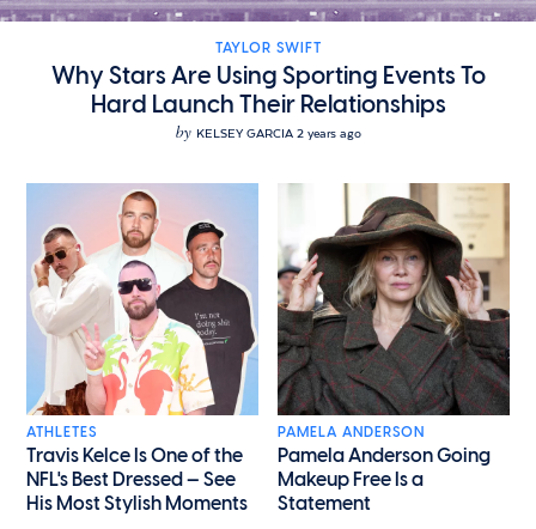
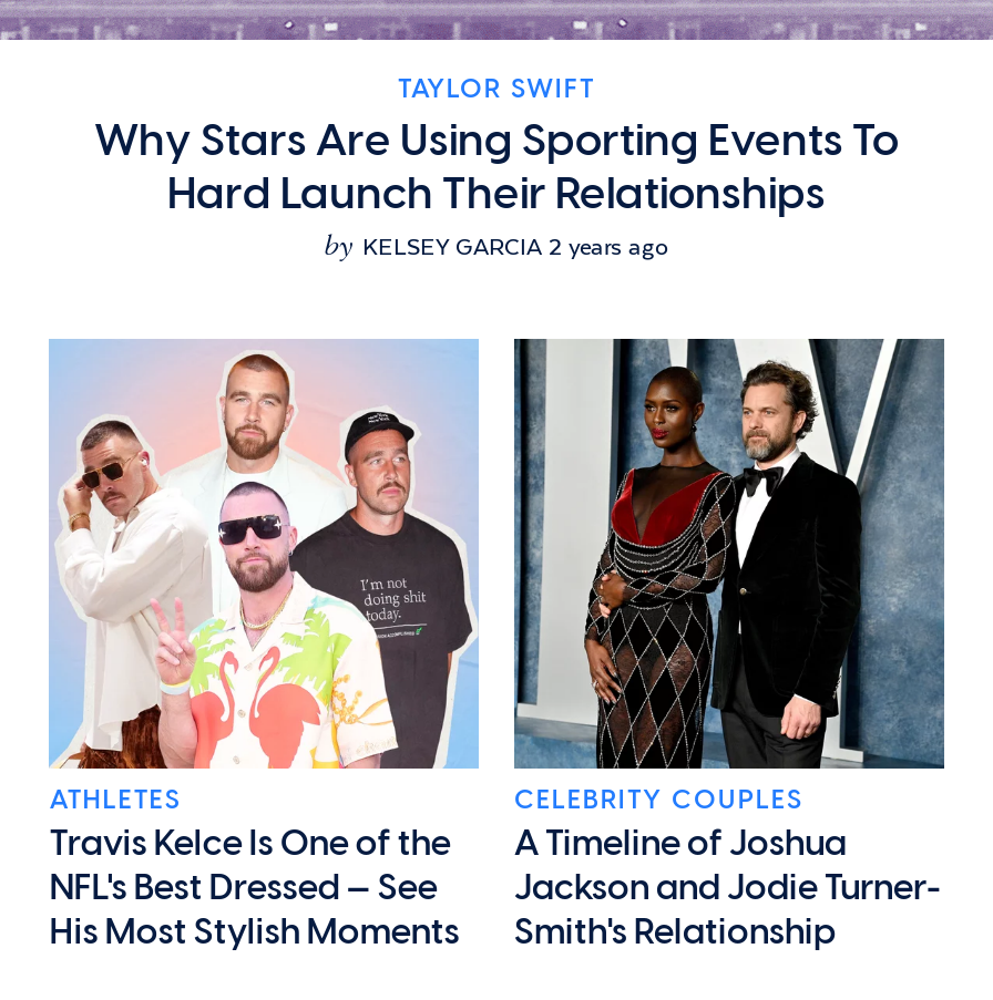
- [image]
- PAMELA ANDERSON
- Pamela Anderson Going
- Makeup Free Is a
- Statement
+ [image]
+ CELEBRITY COUPLES
+ A Timeline of Joshua
+ Jackson and Jodie Turner-
+ Smith's Relationship
